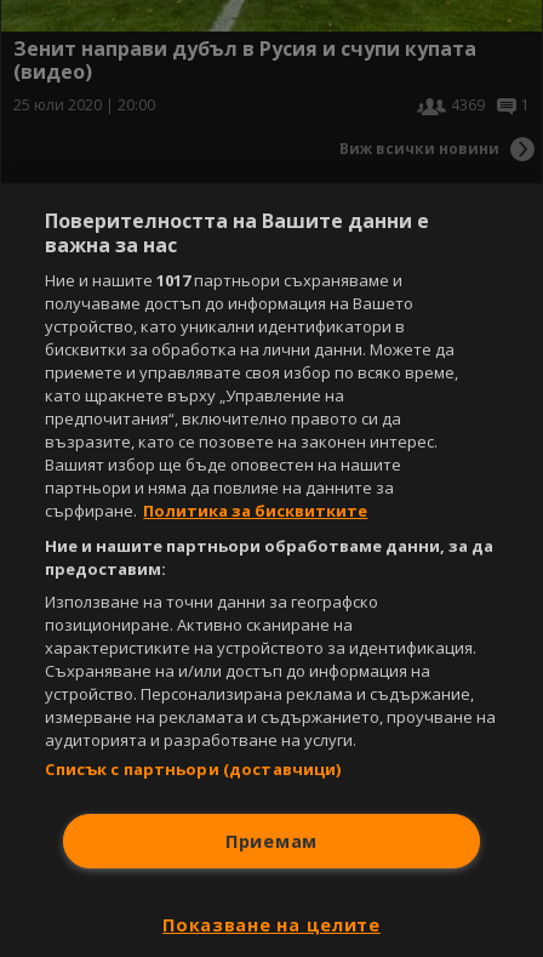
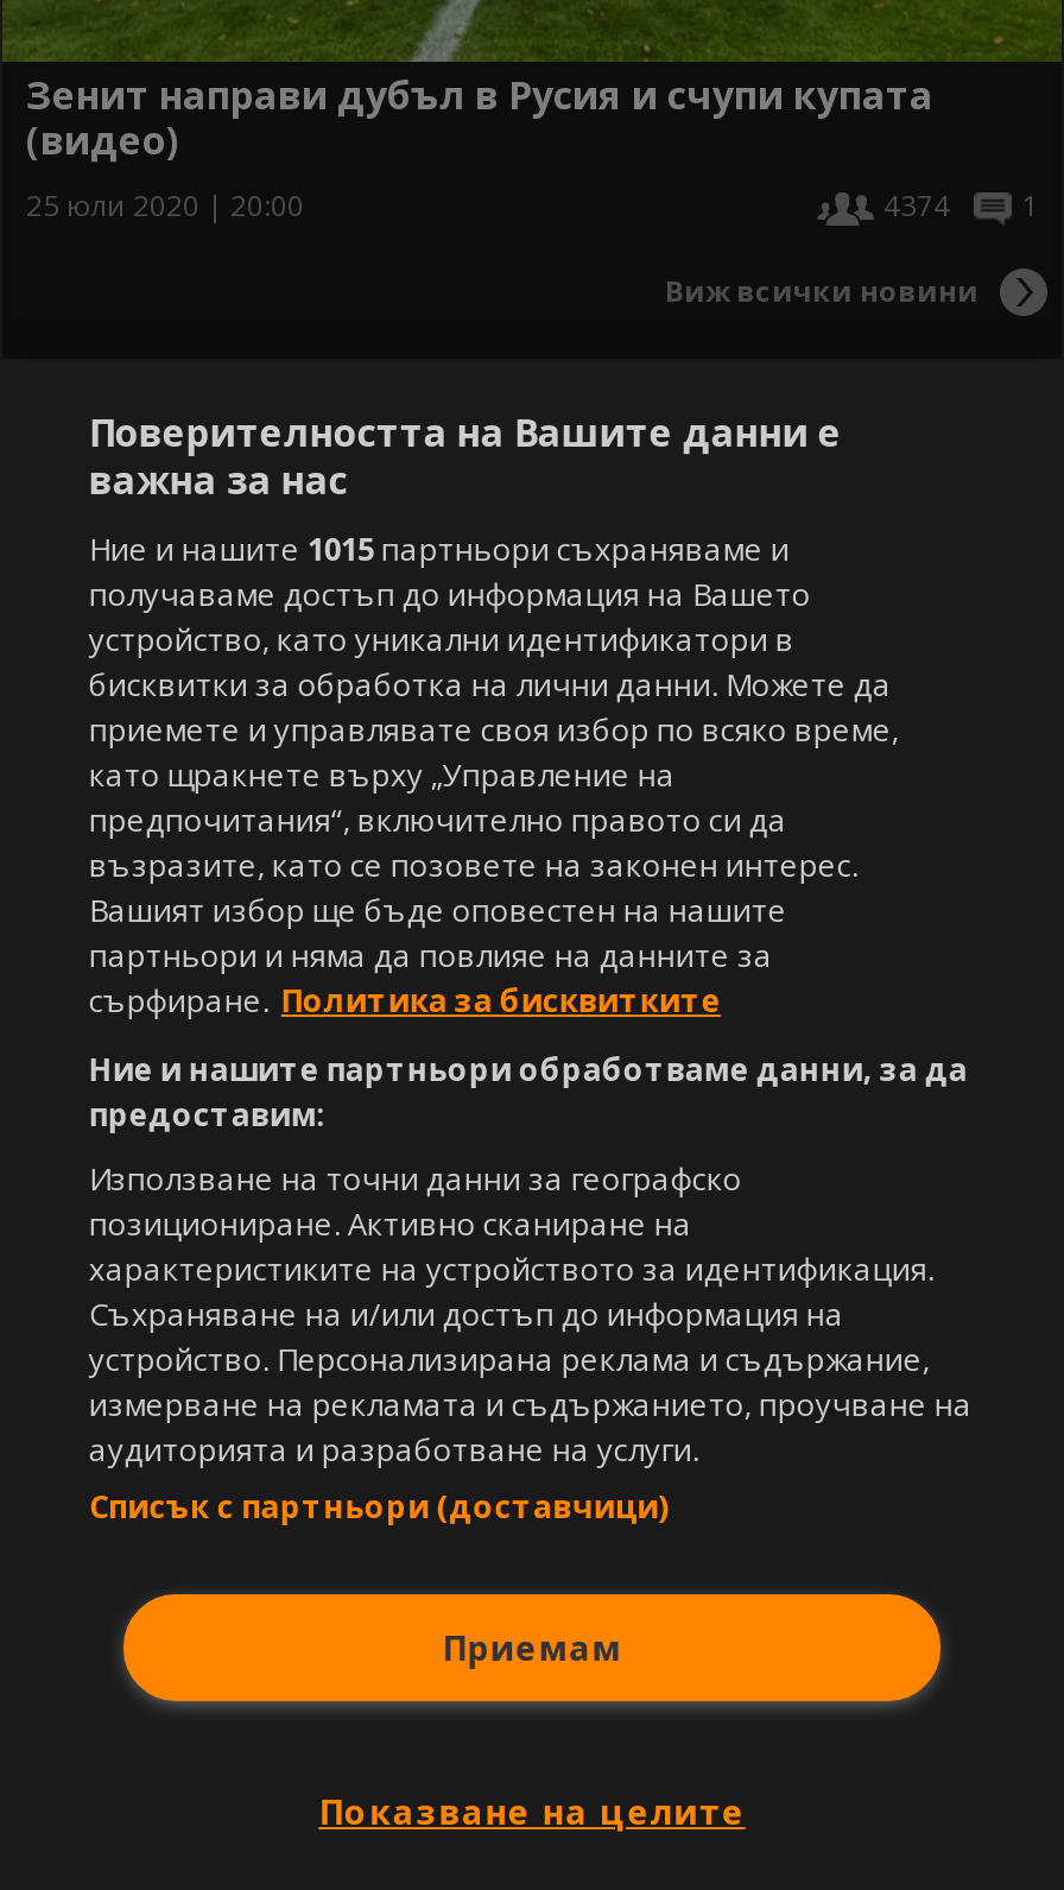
- 4369 1
+ 4374 1

- Ние и нашите 1017 партньори съхраняваме и
+ Ние и нашите 1015 партньори съхраняваме и
